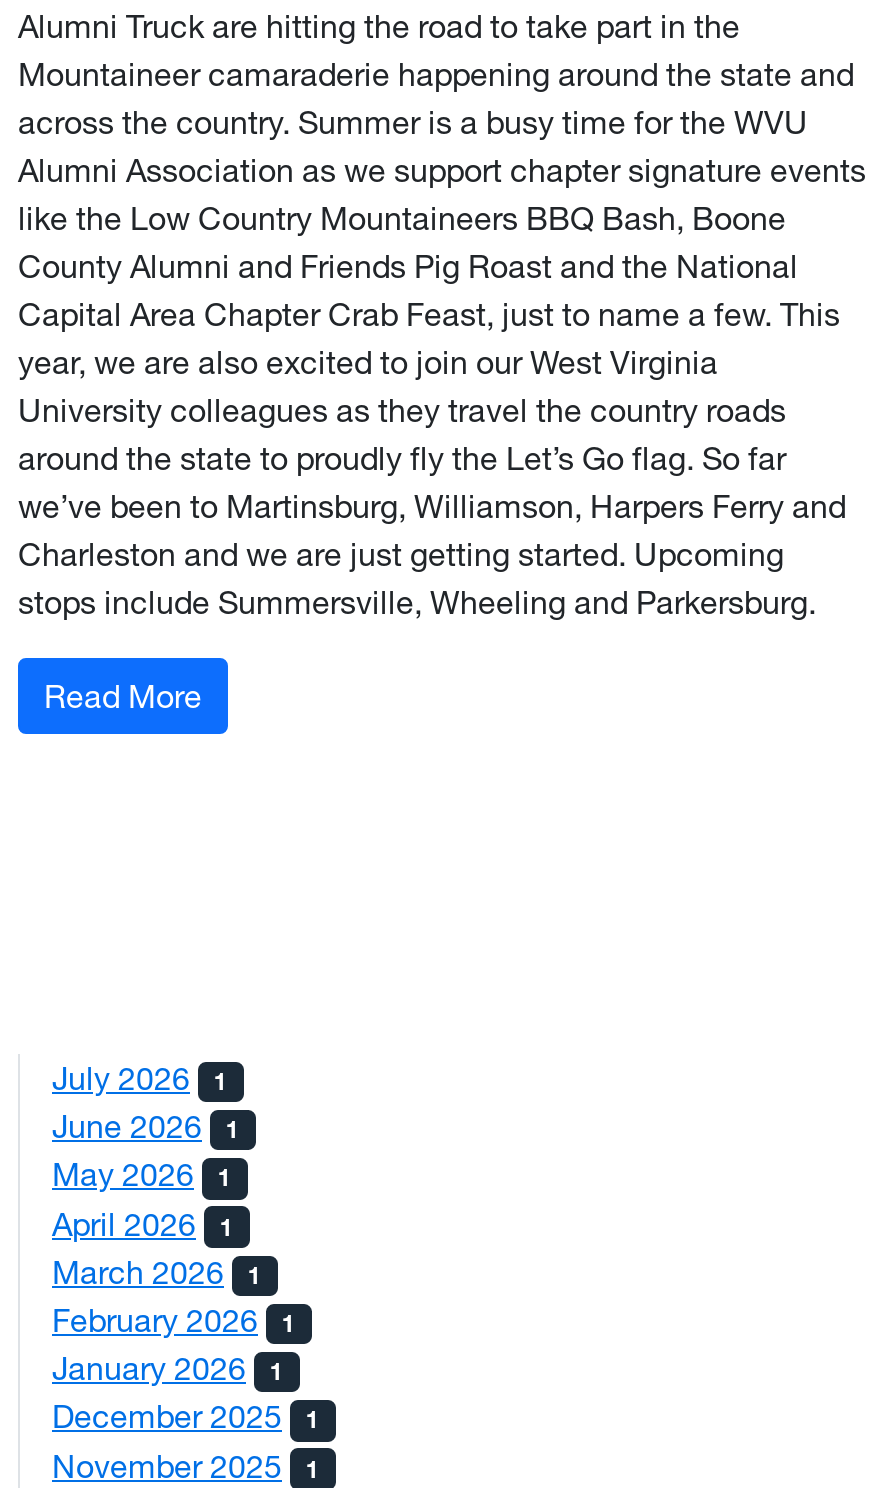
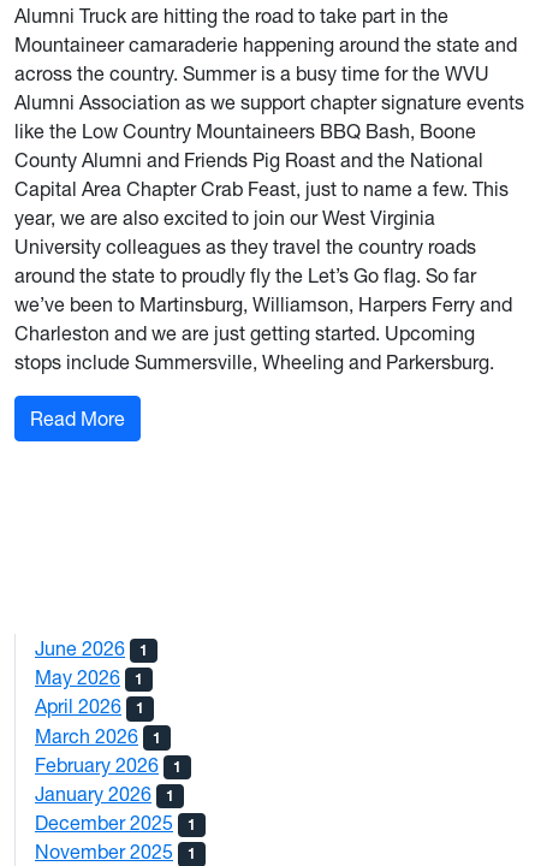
- July 2026
- 1
